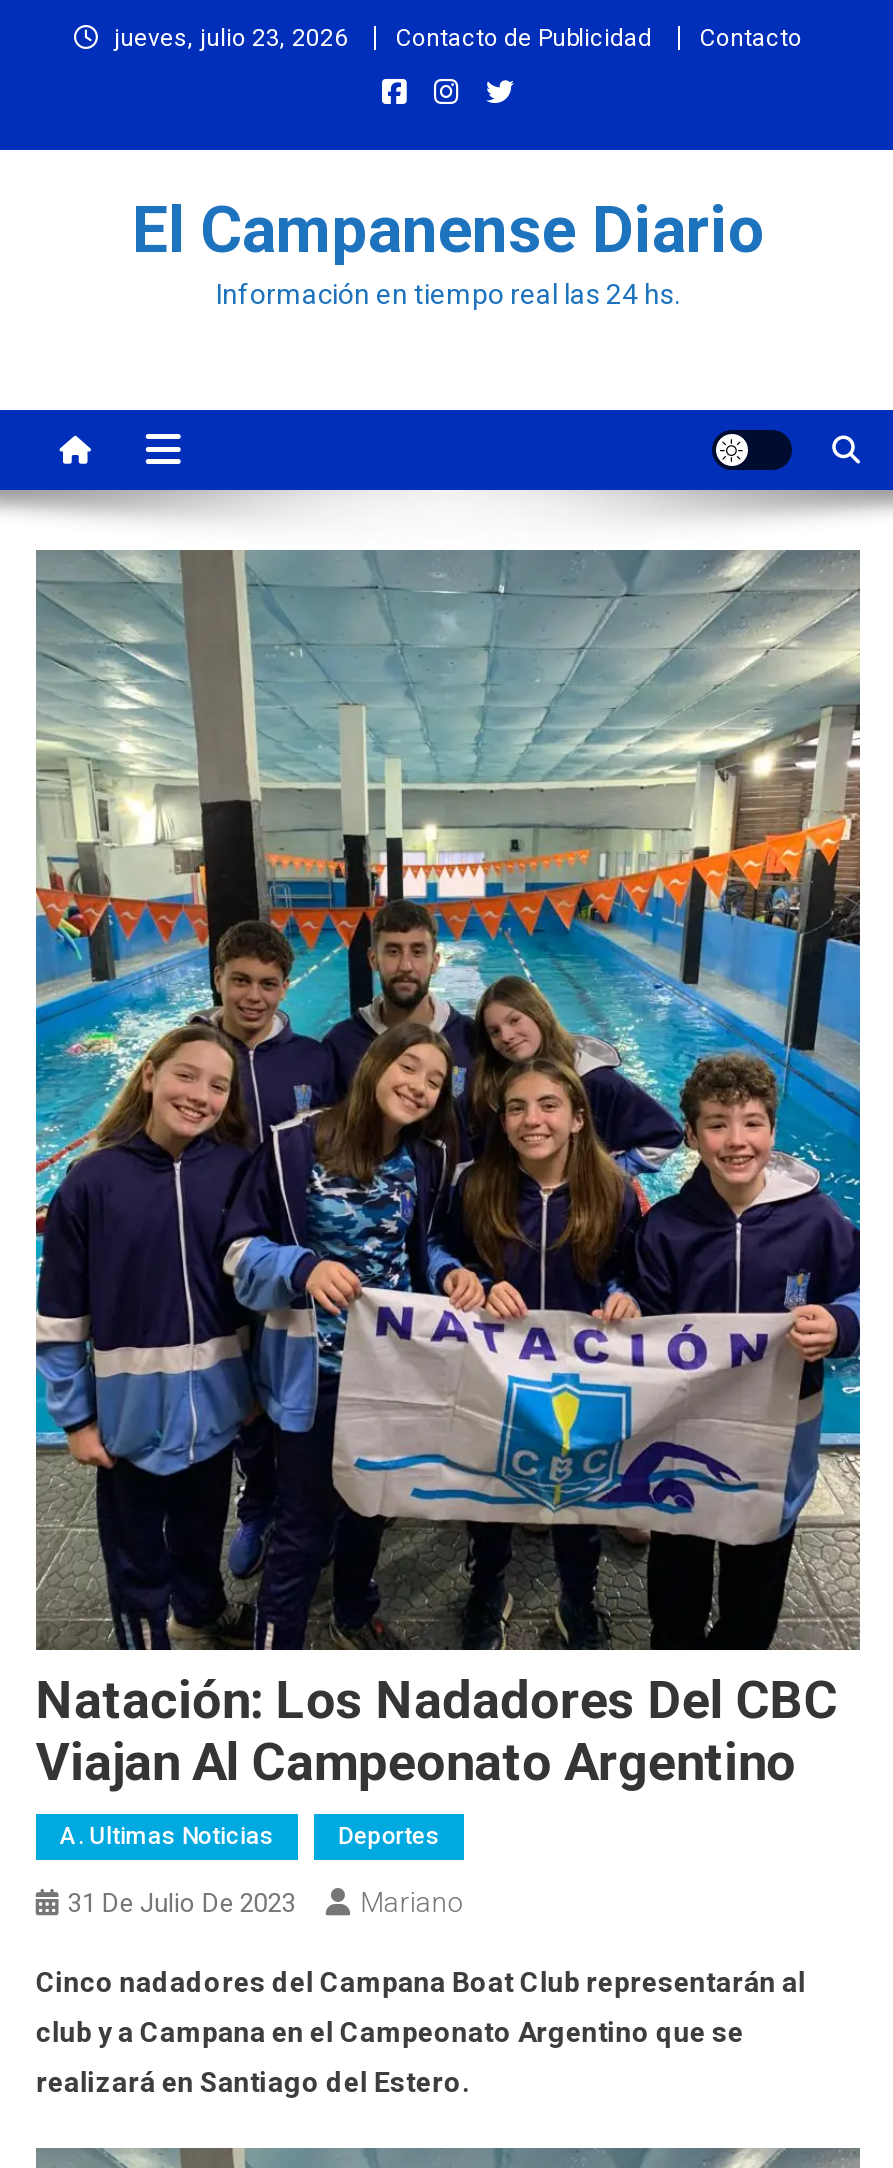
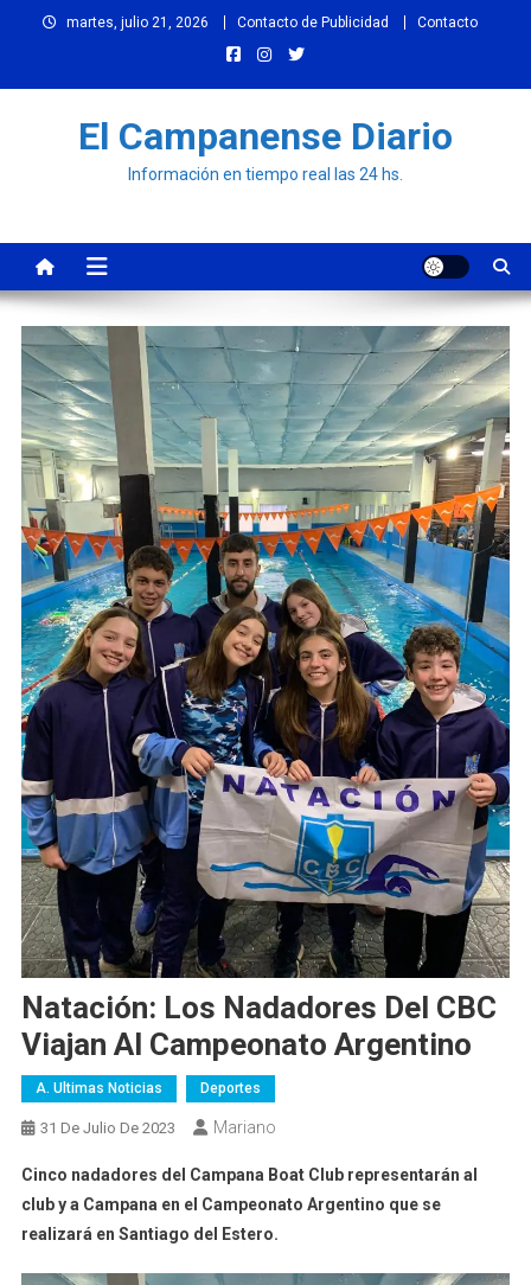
- jueves, julio 23, 2026 Contacto de Publicidad Contacto
+ martes, julio 21, 2026 Contacto de Publicidad Contacto
